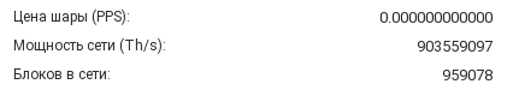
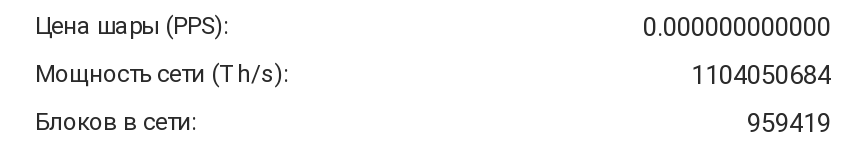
- 903559097
+ 1104050684

- 959078
+ 959419
